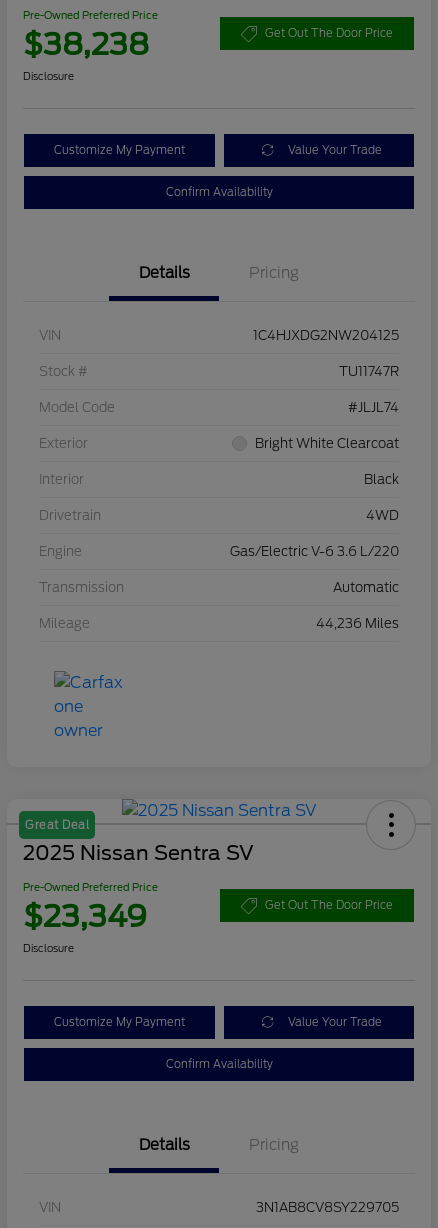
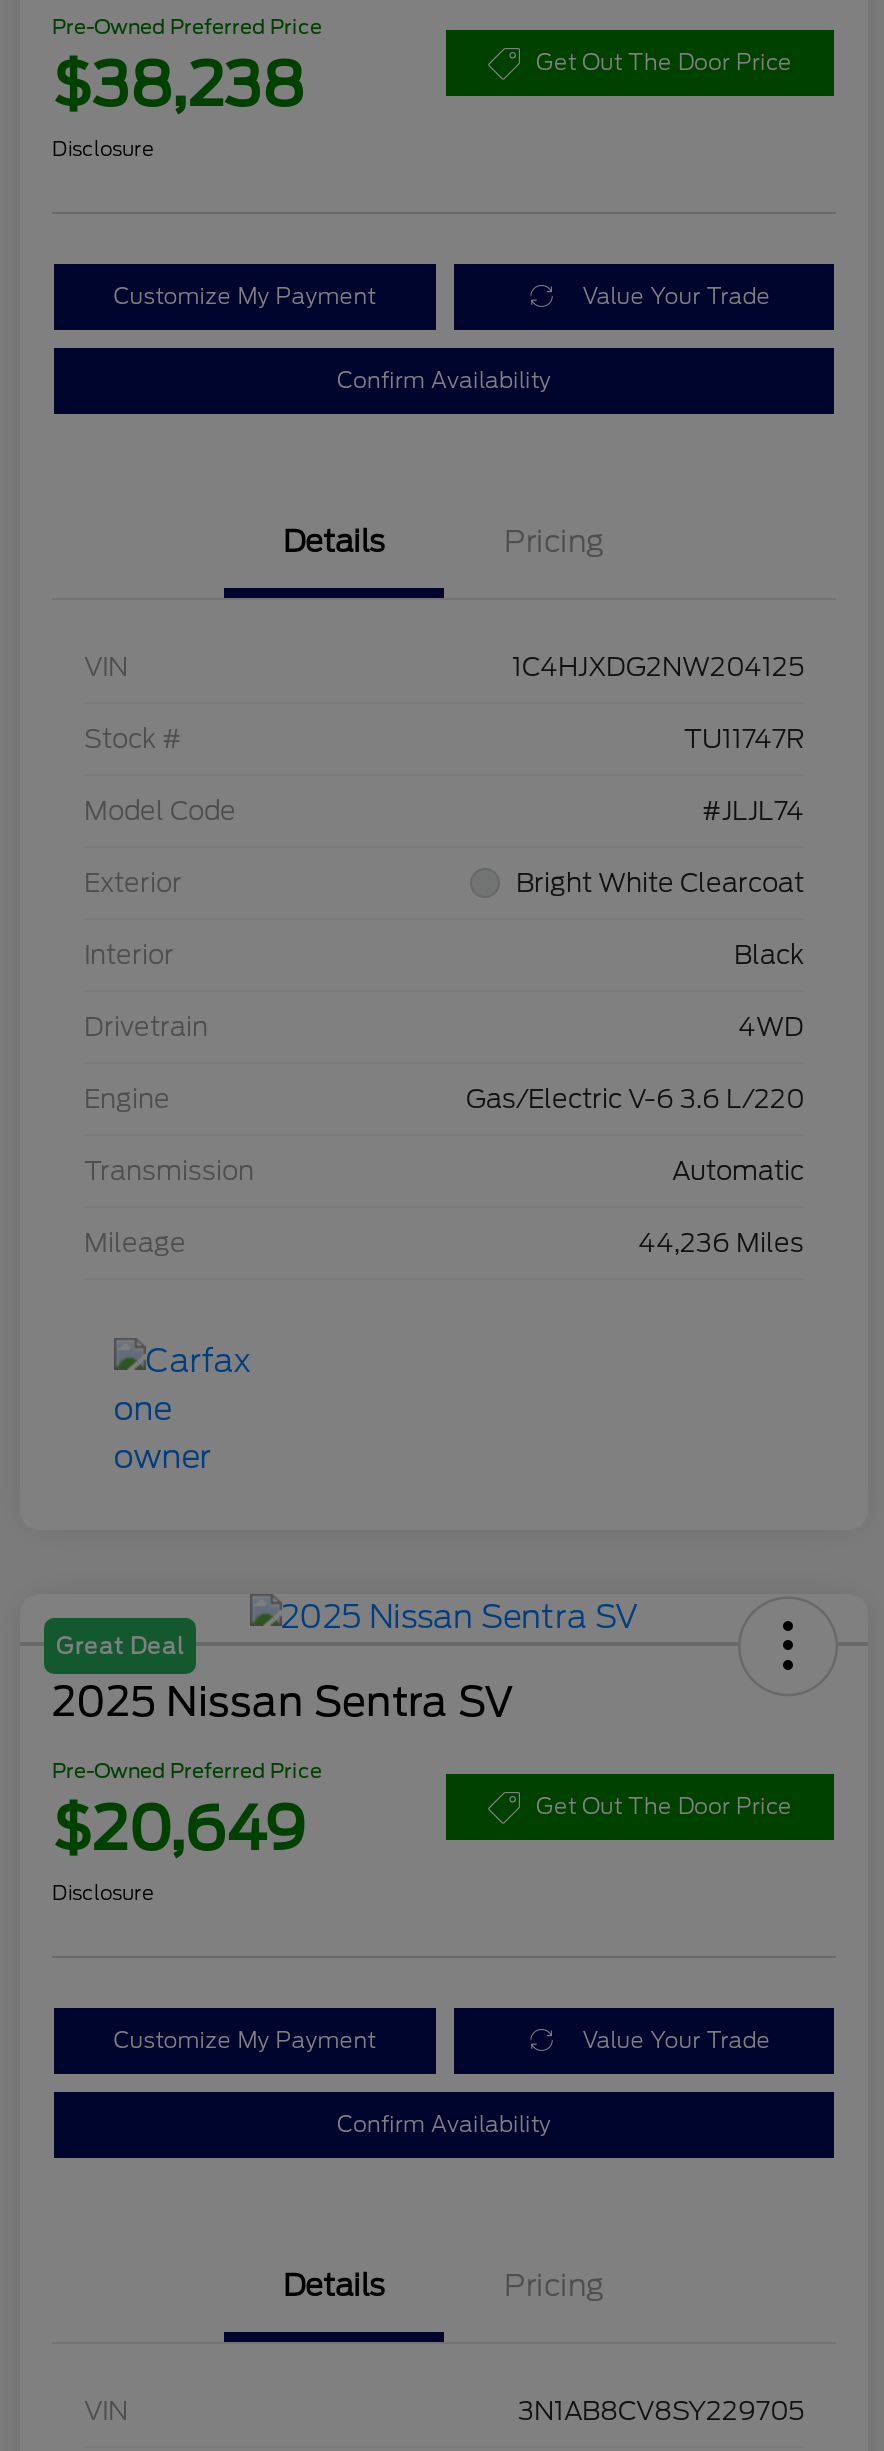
- $23,349
+ $20,649
